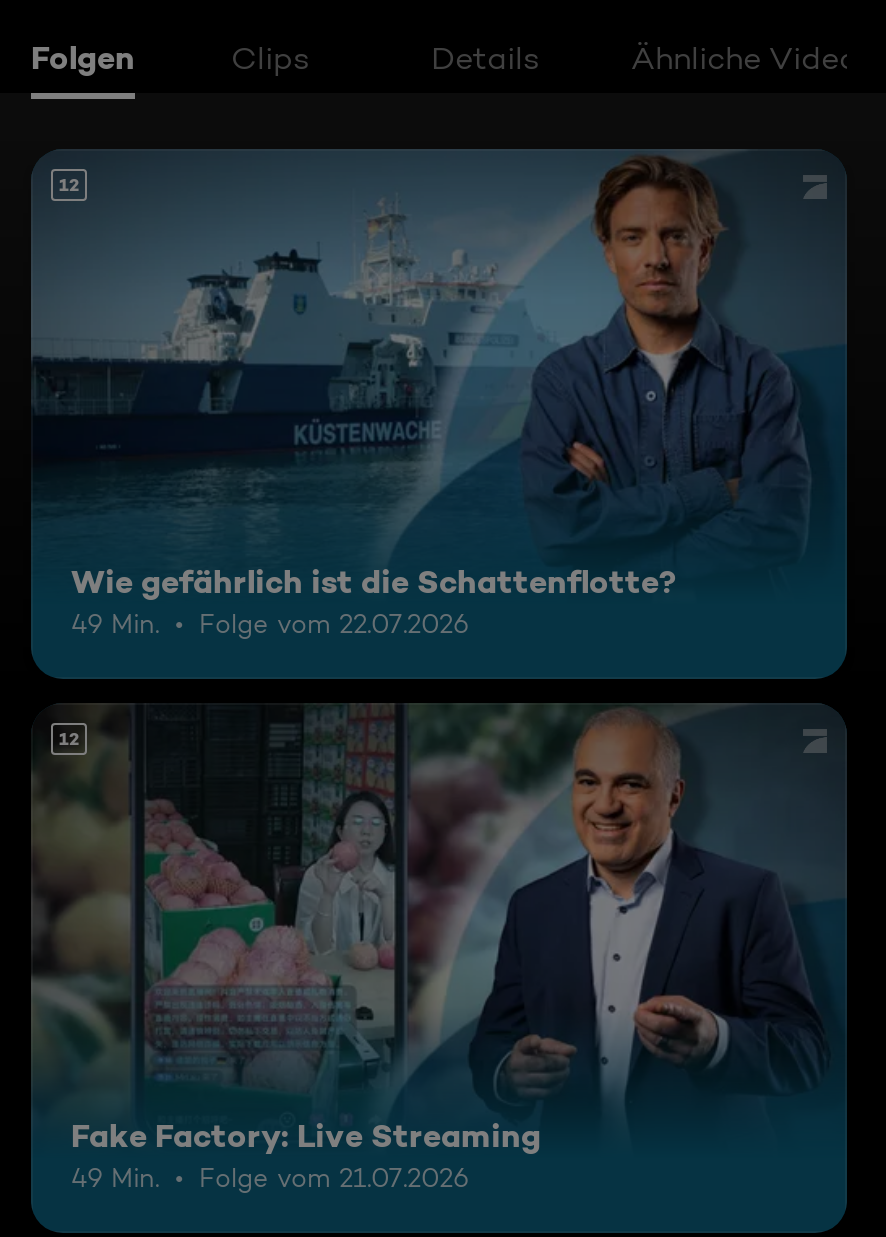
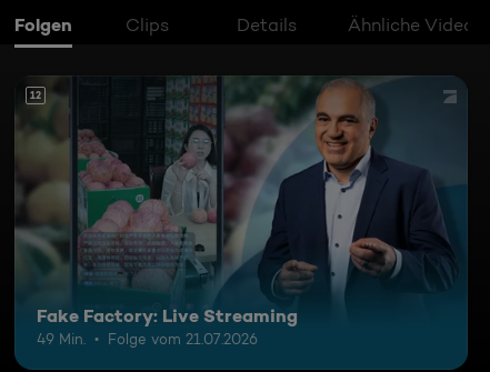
- [image]
- 12

- Wie gefährlich ist die Schattenflotte?
- 49 Min.
- Folge vom 22.07.2026
